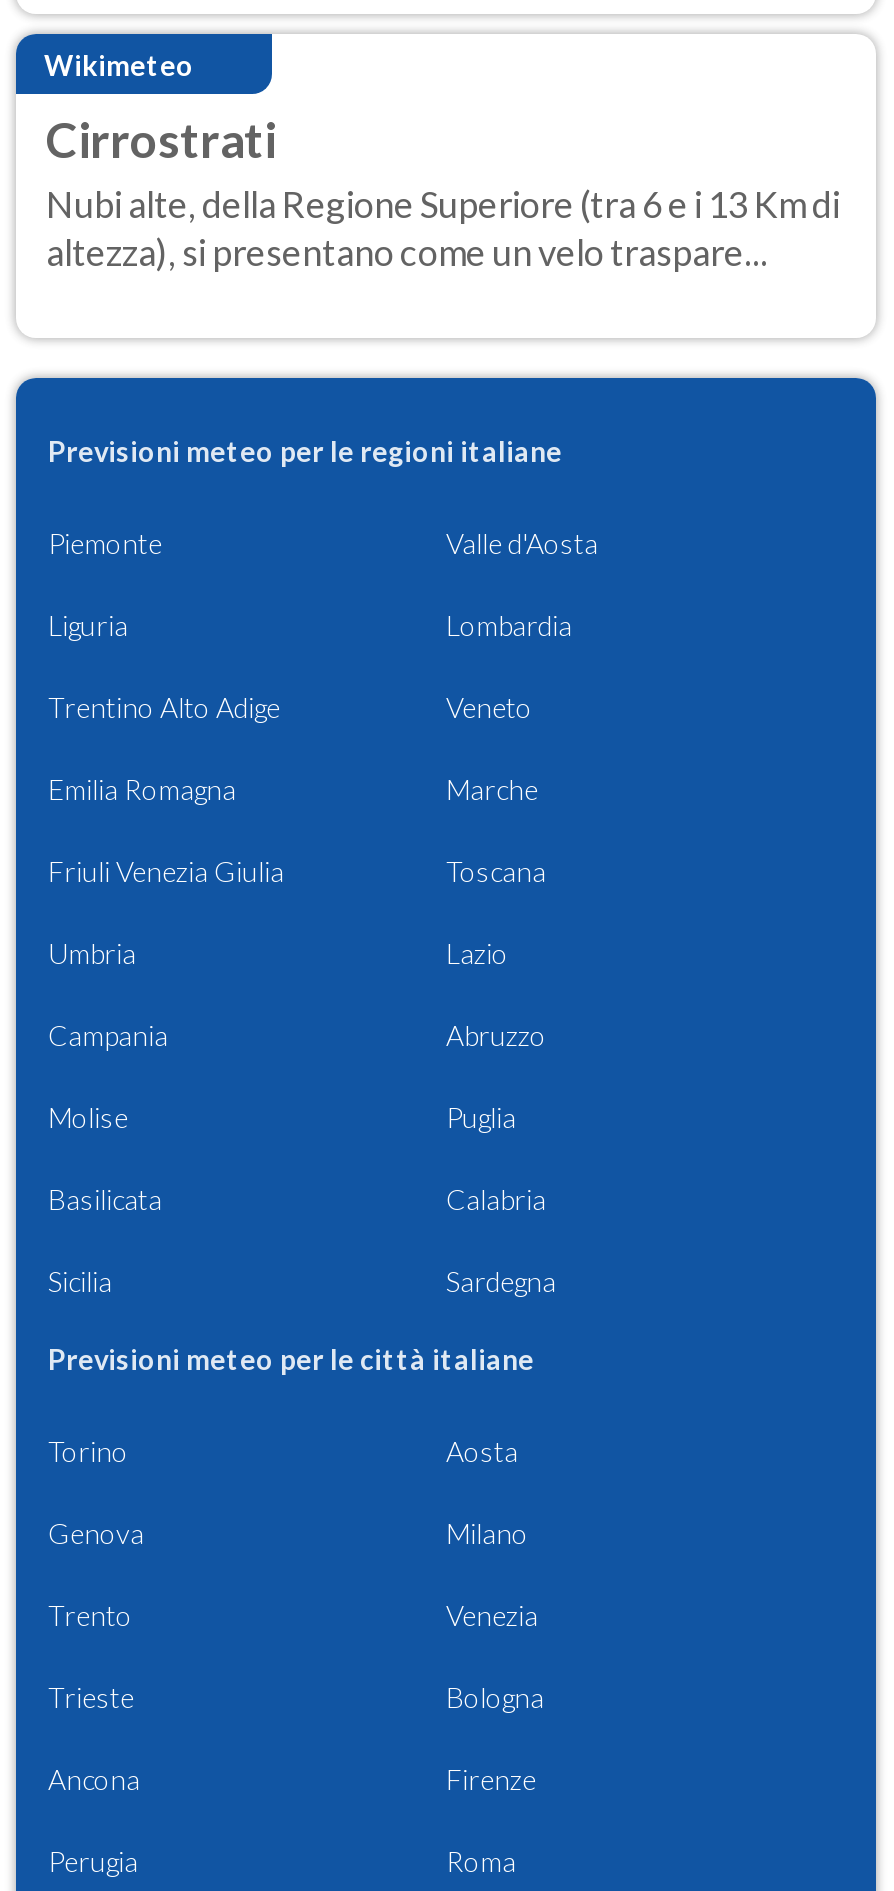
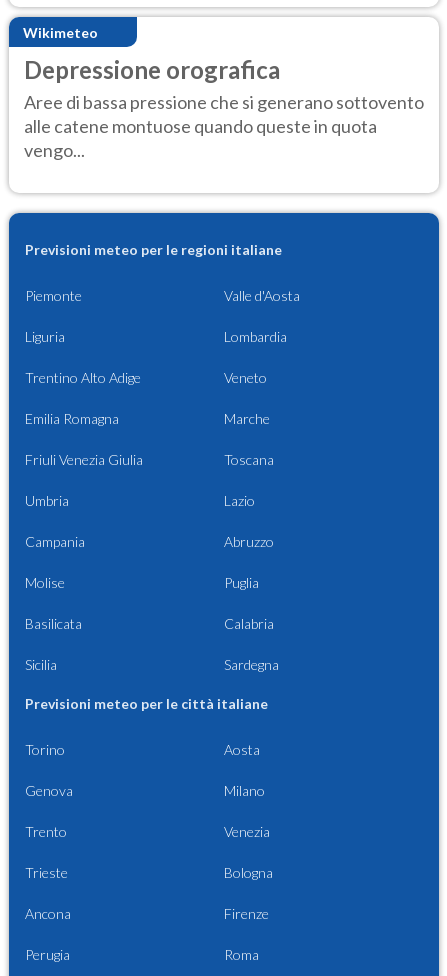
- Cirrostrati
- Nubi alte, della Regione Superiore (tra 6 e i 13 Km di
- altezza), si presentano come un velo traspare...
+ Depressione orografica
+ Aree di bassa pressione che si generano sottovento
+ alle catene montuose quando queste in quota
+ vengo...
